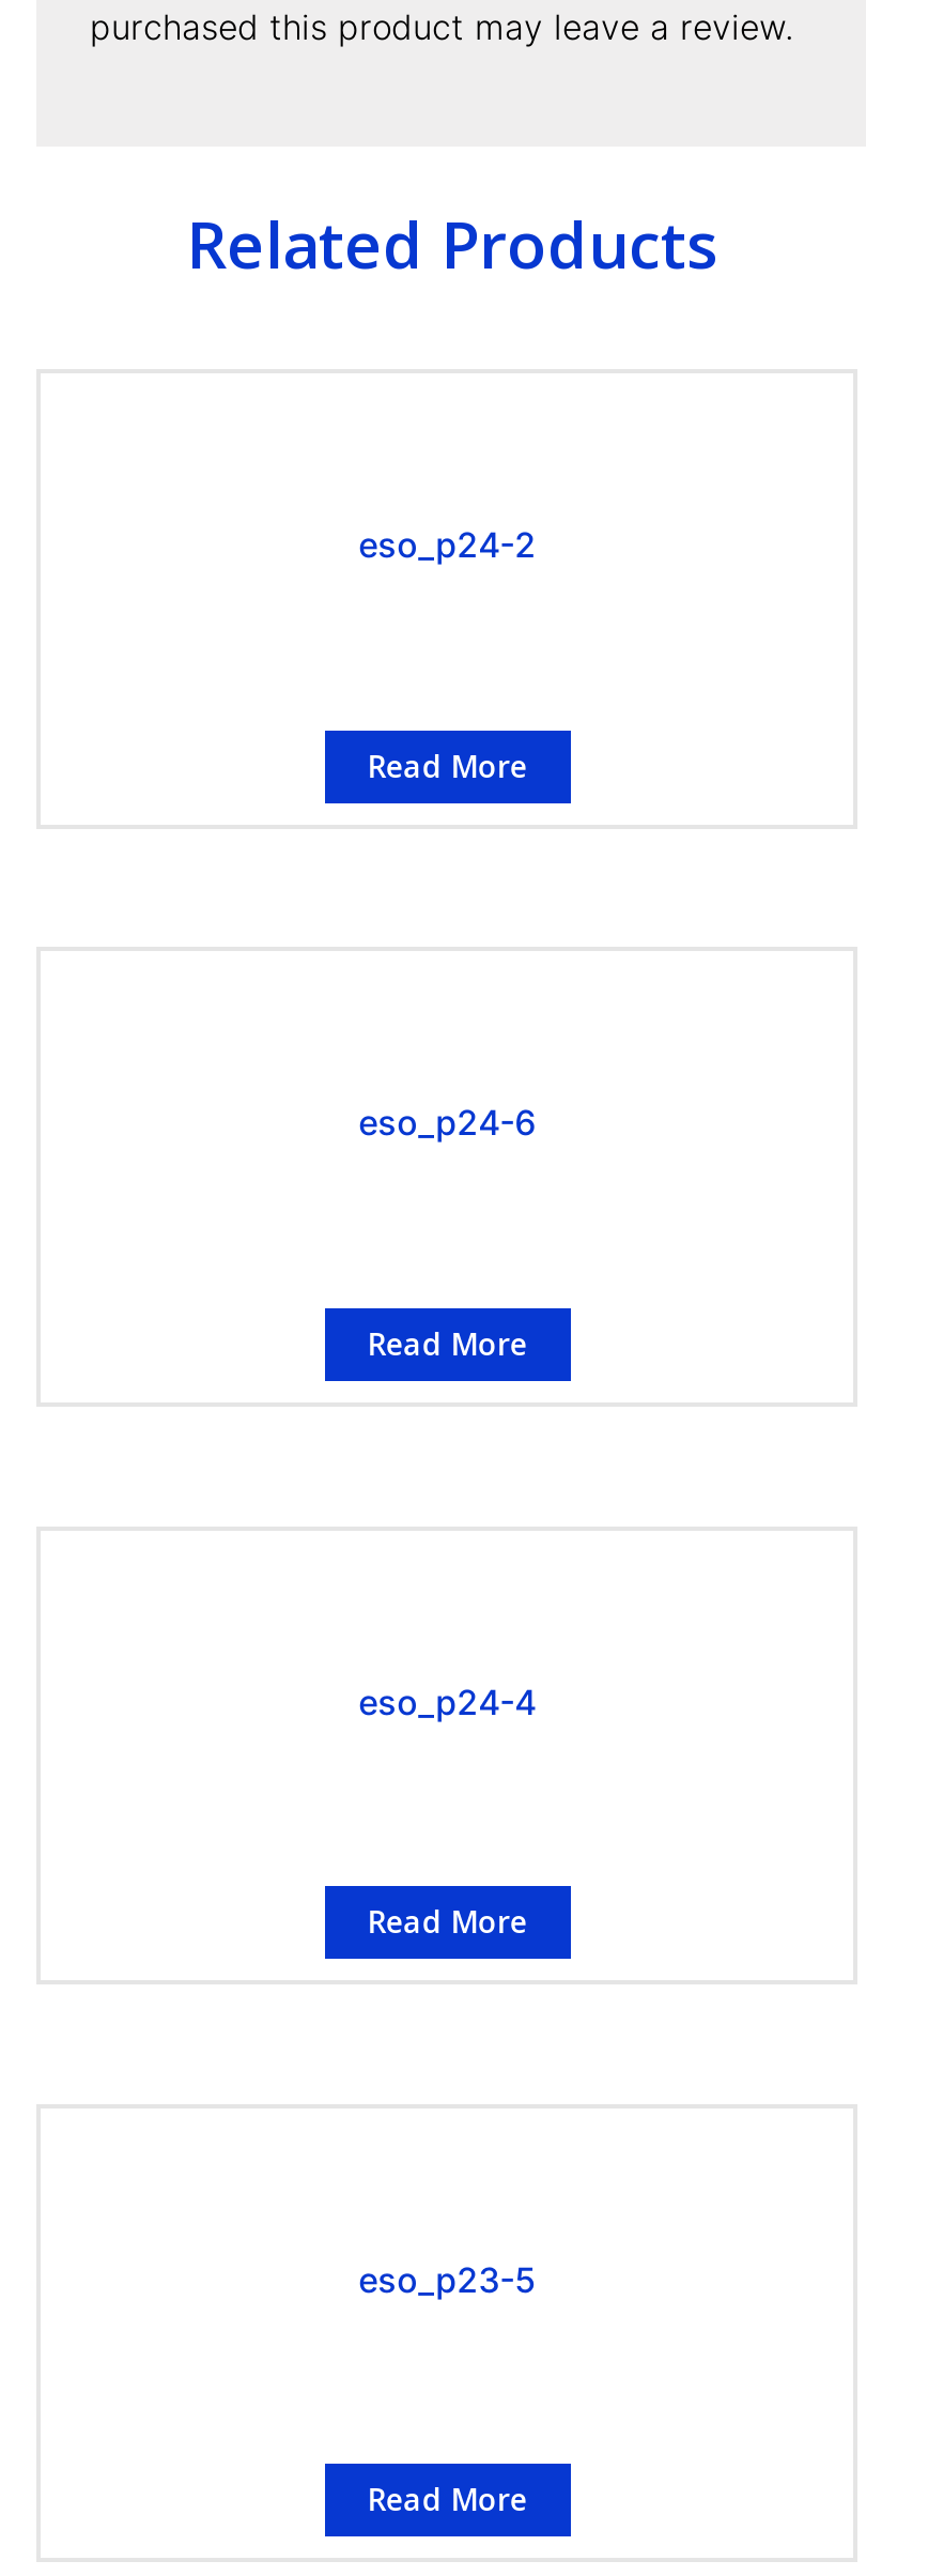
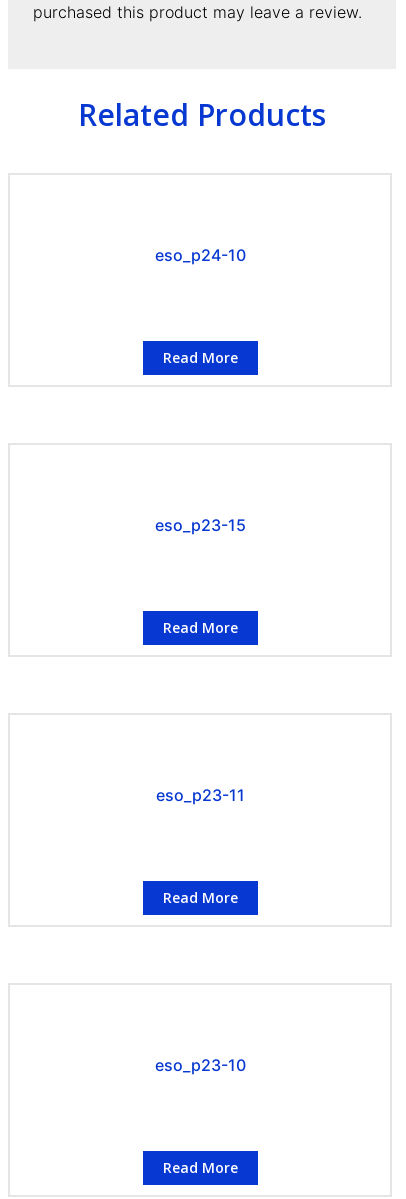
- eso_p24-2
+ eso_p24-10

- eso_p24-6
+ eso_p23-15

- eso_p24-4
+ eso_p23-11

- eso_p23-5
+ eso_p23-10
